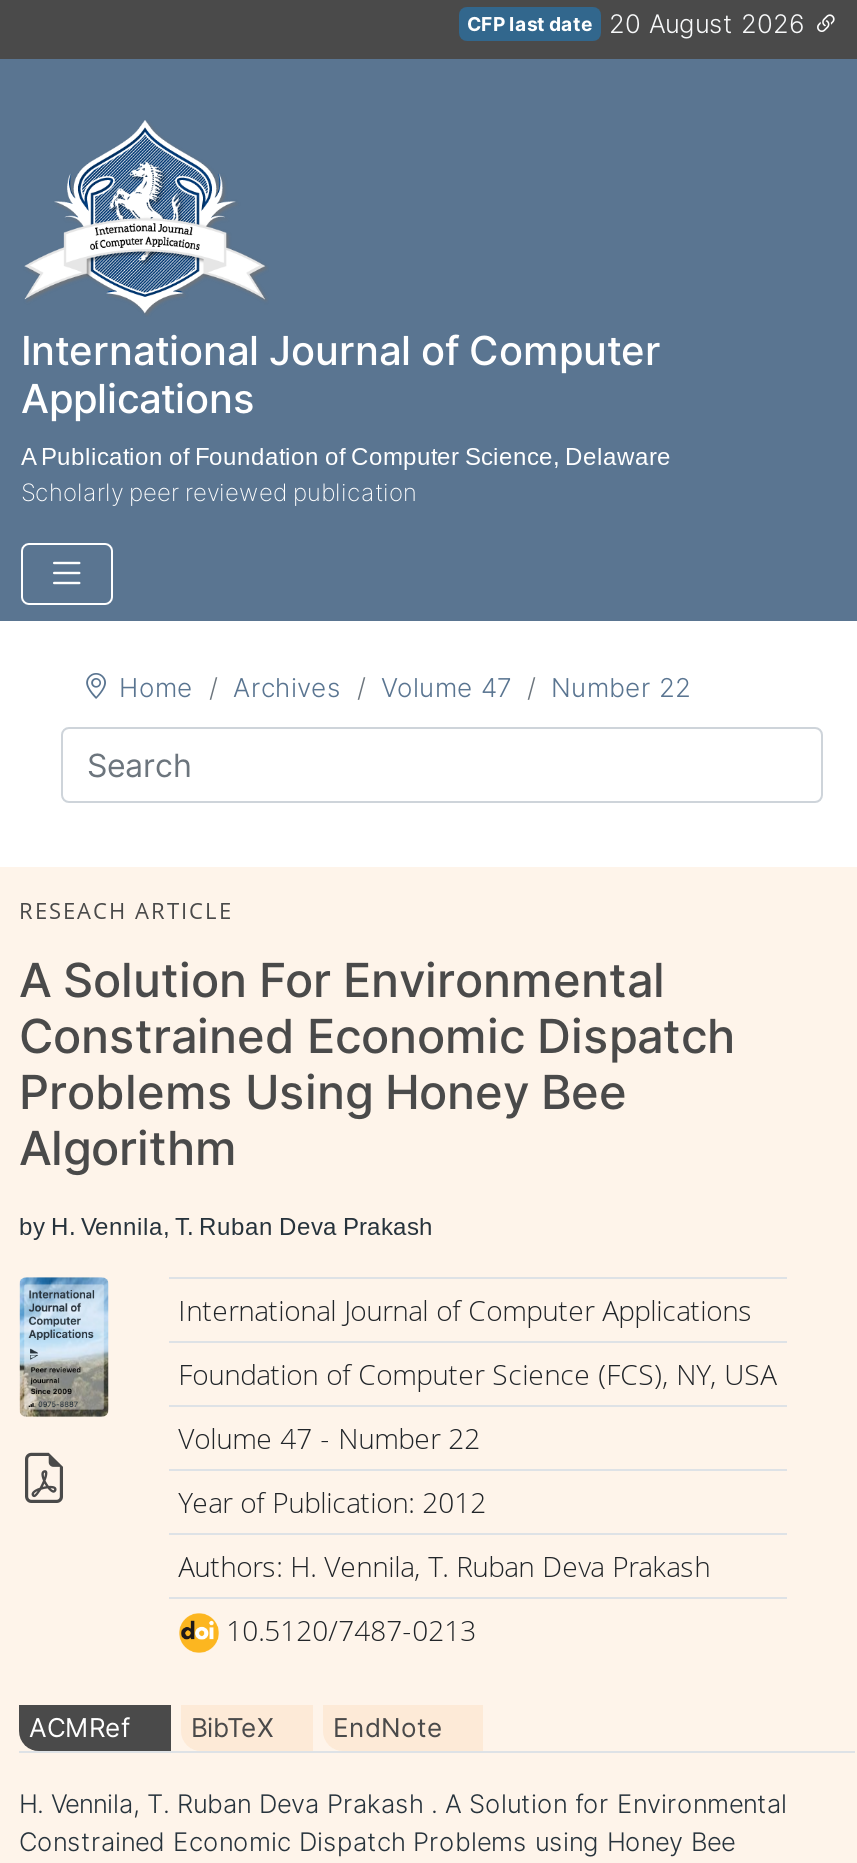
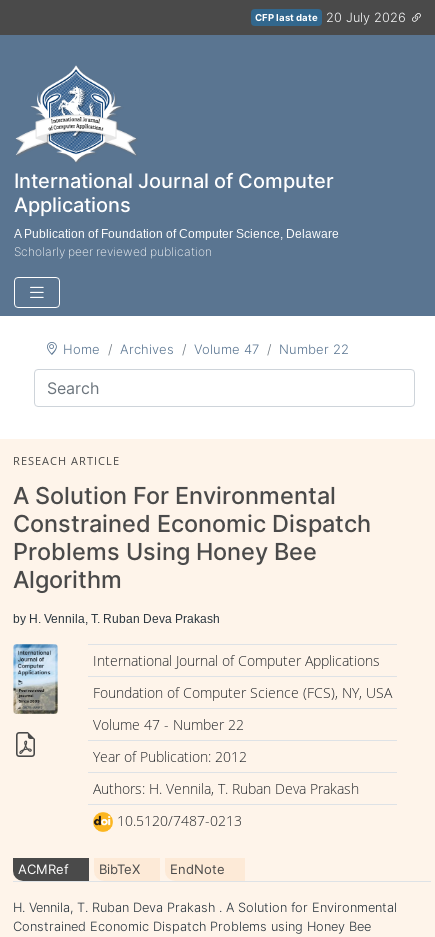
- CFP last date 20 August 2026
+ CFP last date 20 July 2026
